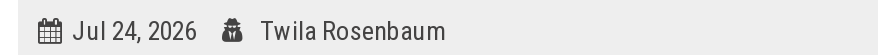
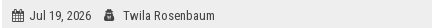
- Jul 24, 2026 Twila Rosenbaum
+ Jul 19, 2026 Twila Rosenbaum
